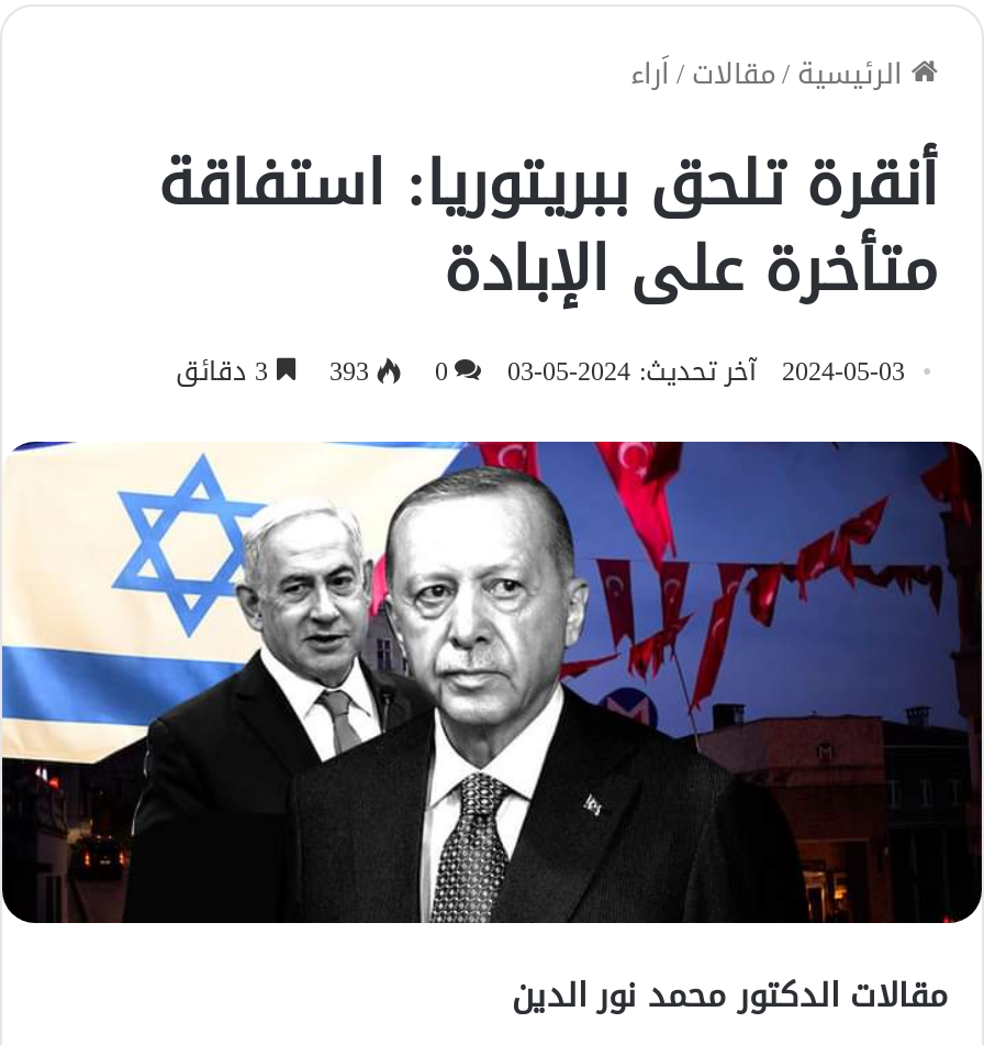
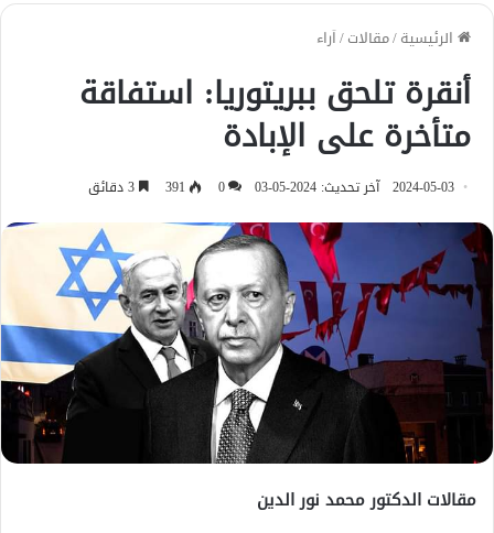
- 393
+ 391
